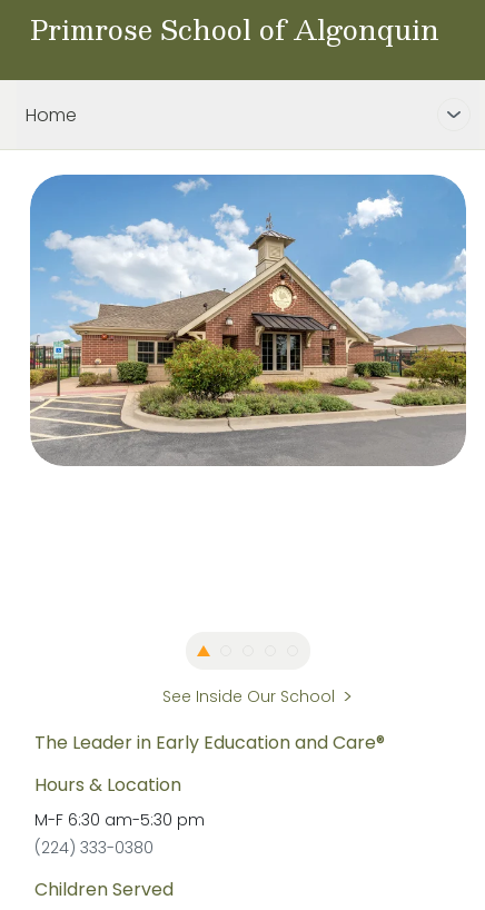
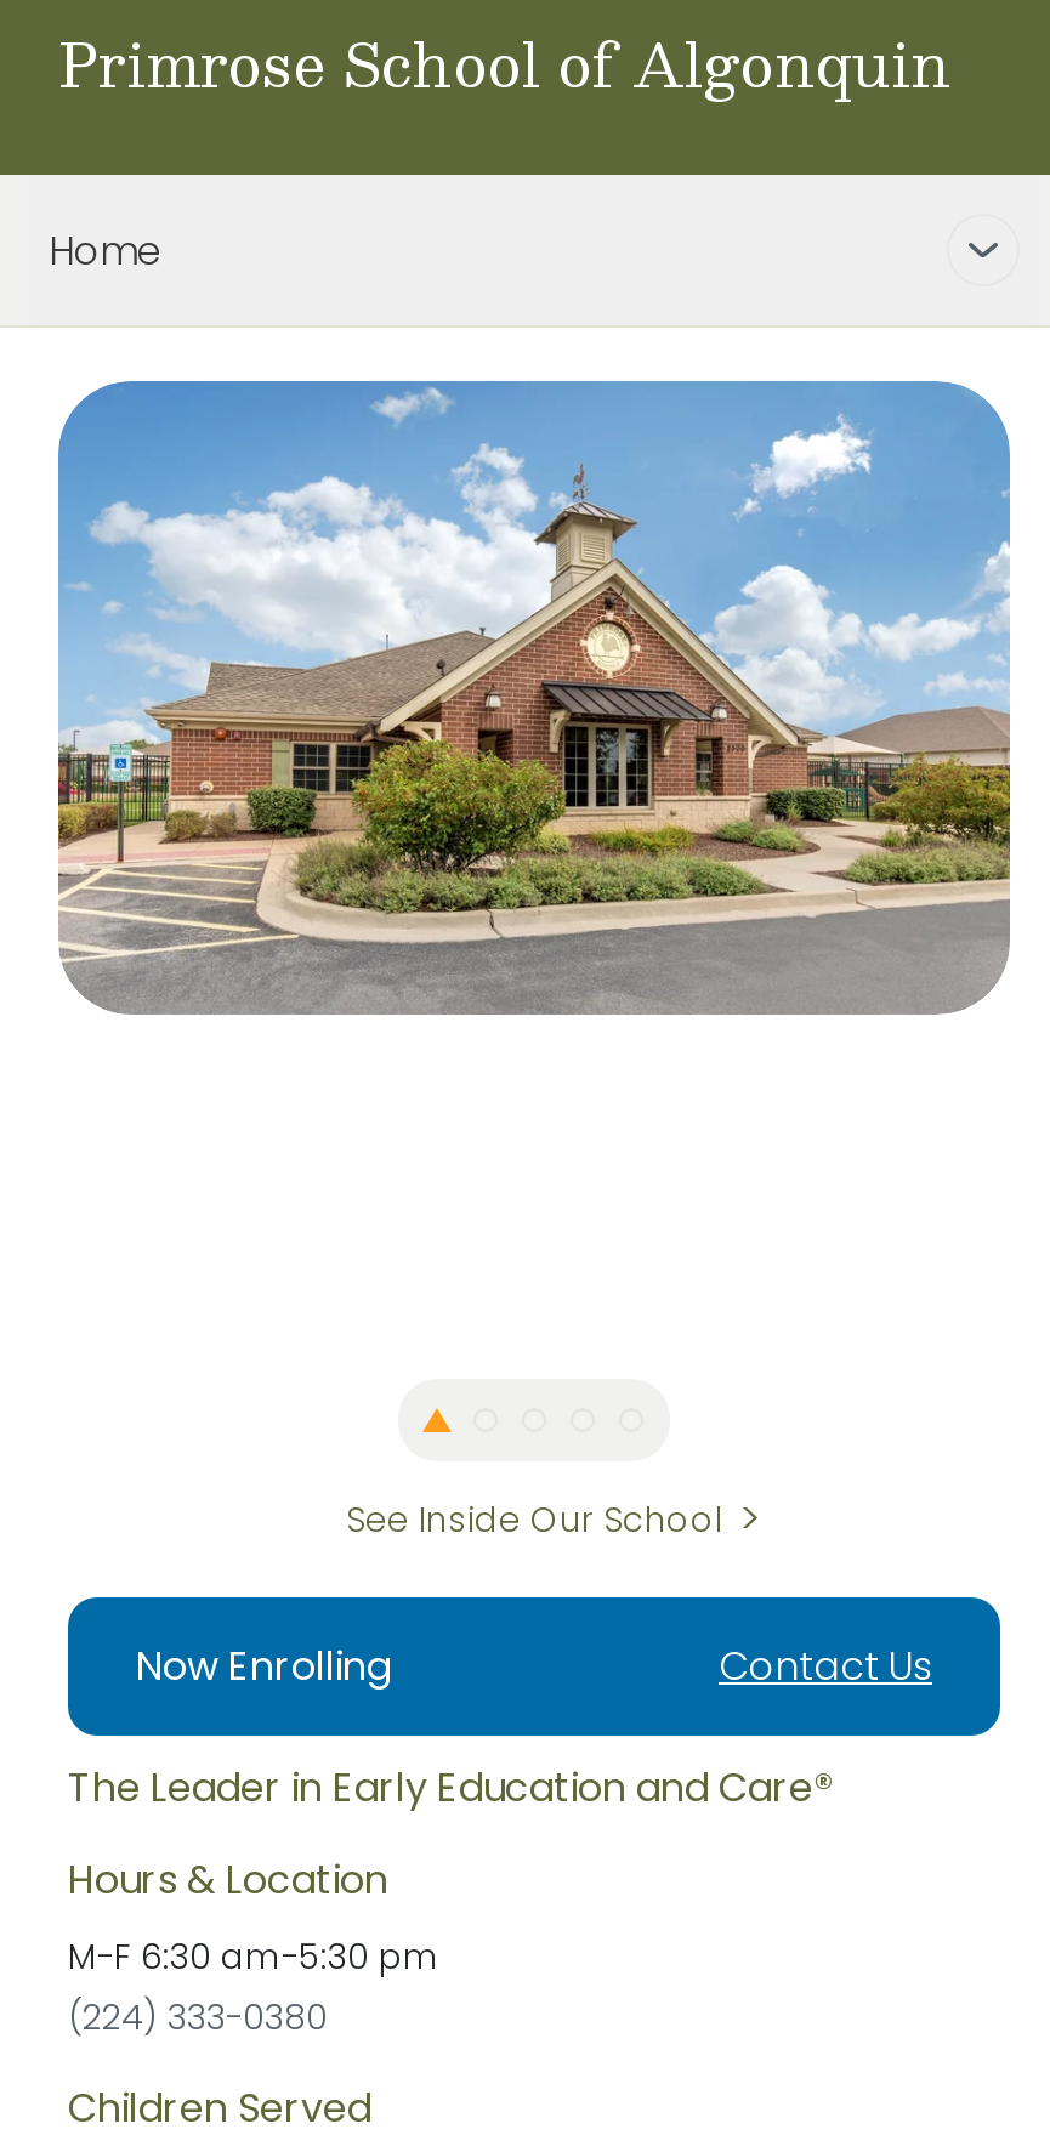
+ Now Enrolling
+ Contact Us
